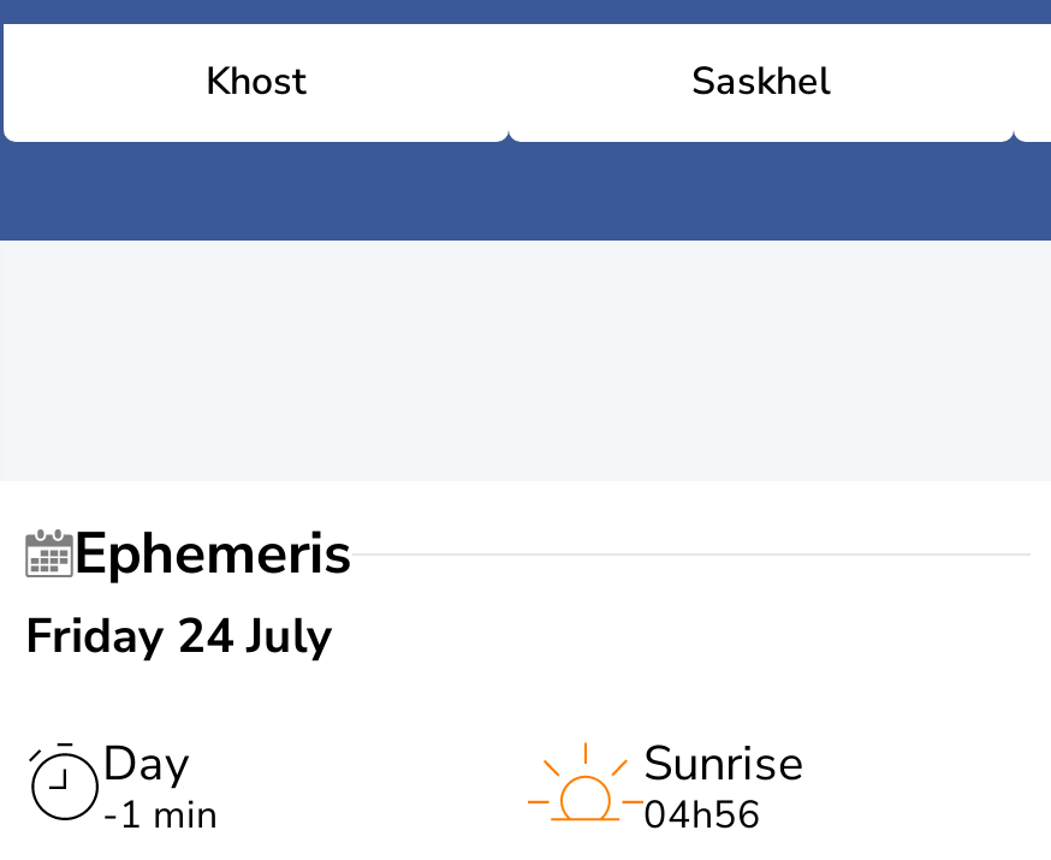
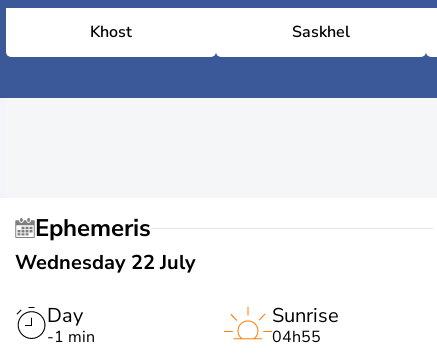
- Friday 24 July
+ Wednesday 22 July

- 04h56
+ 04h55
